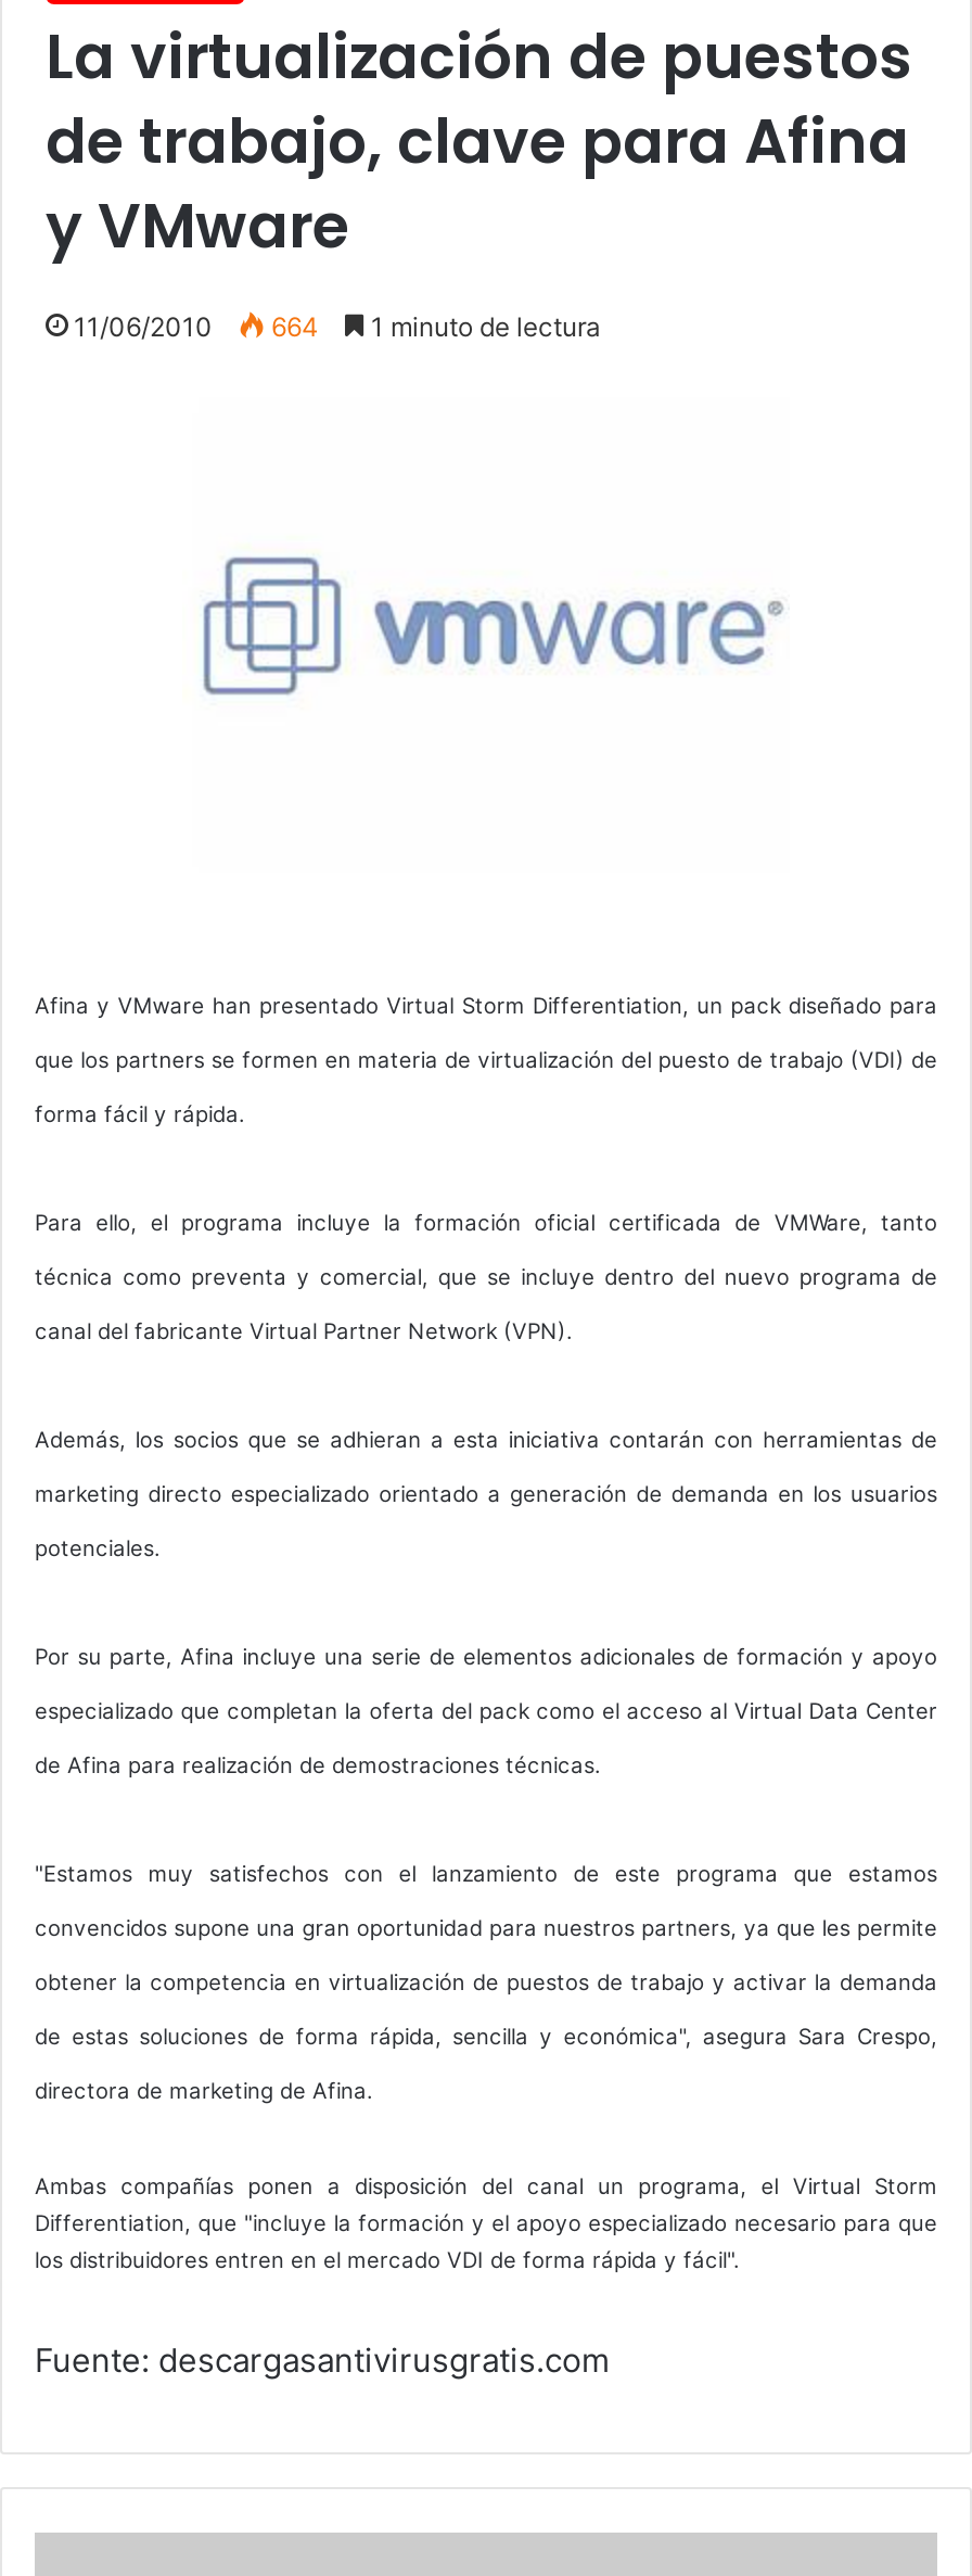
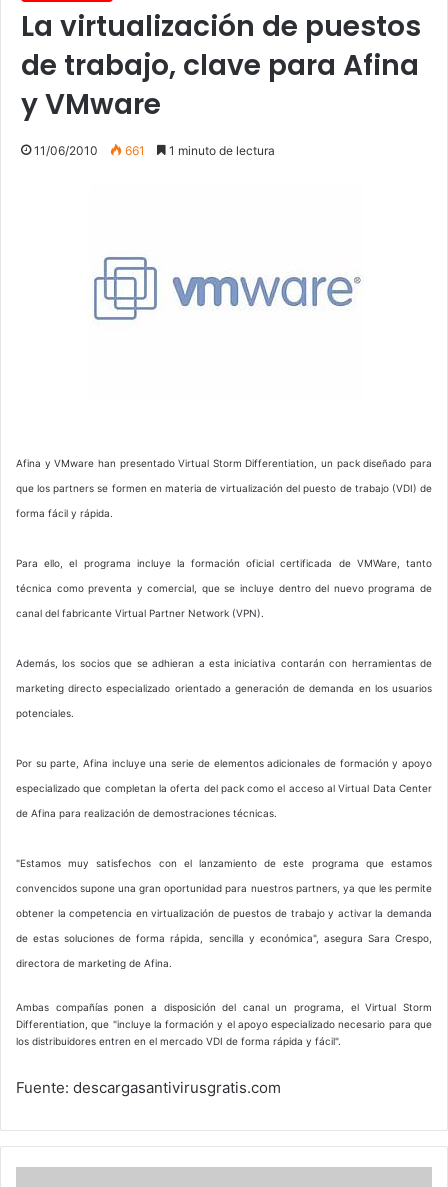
- 11/06/2010 664 1 minuto de lectura
+ 11/06/2010 661 1 minuto de lectura
